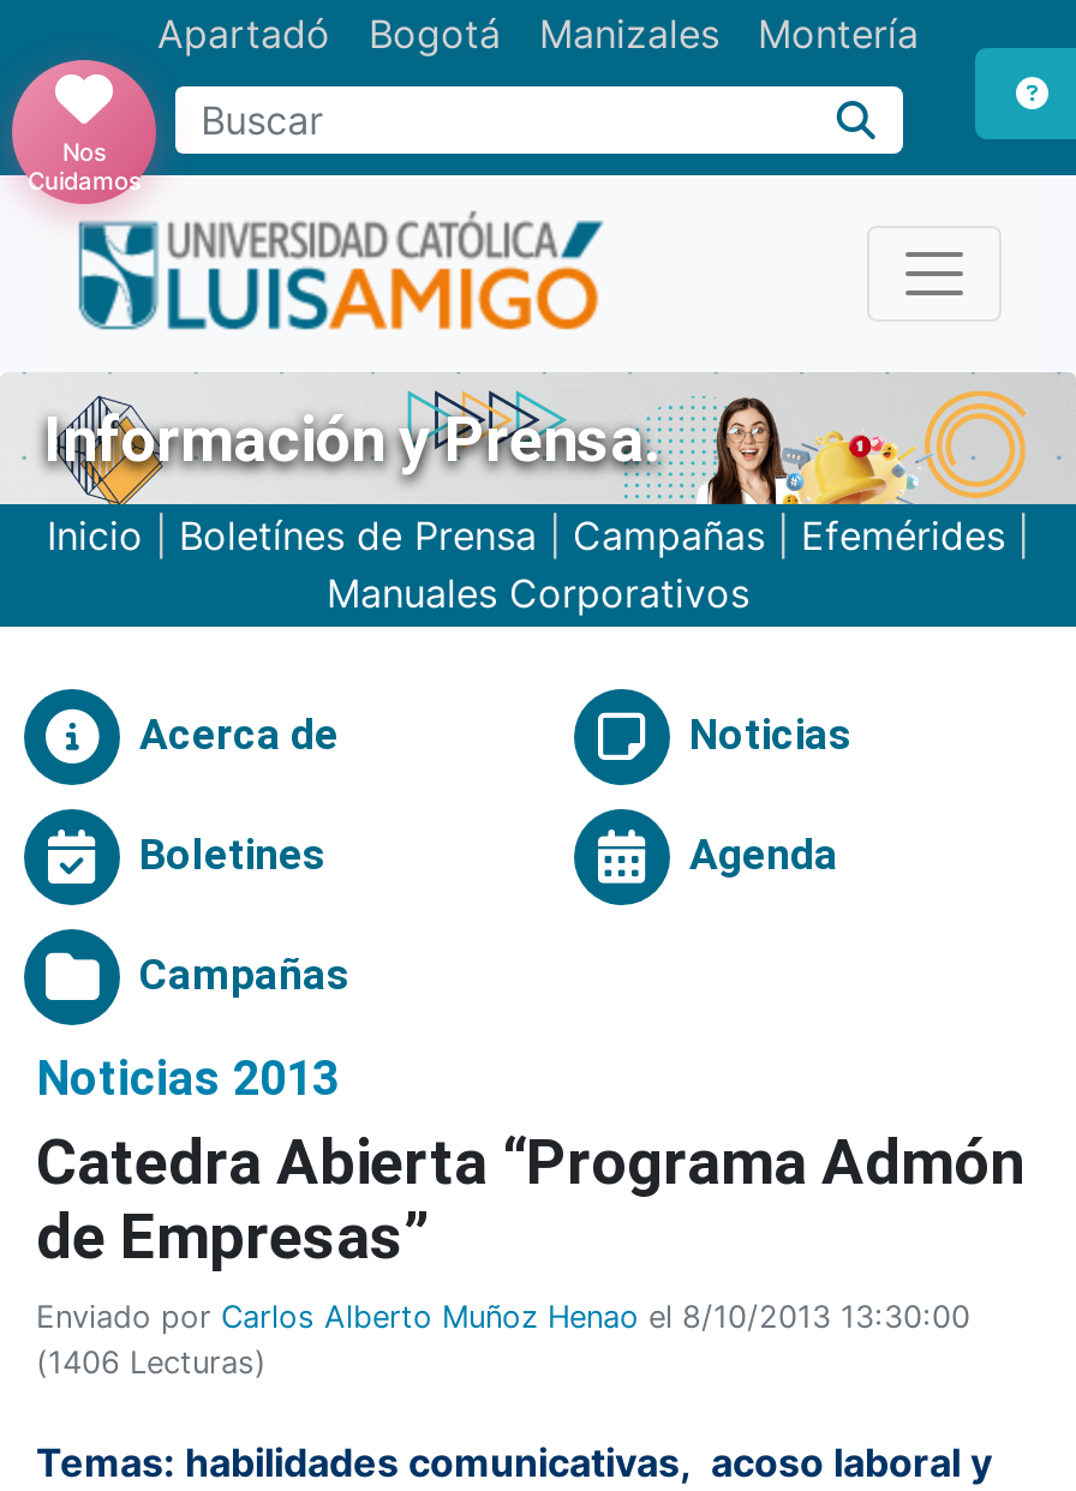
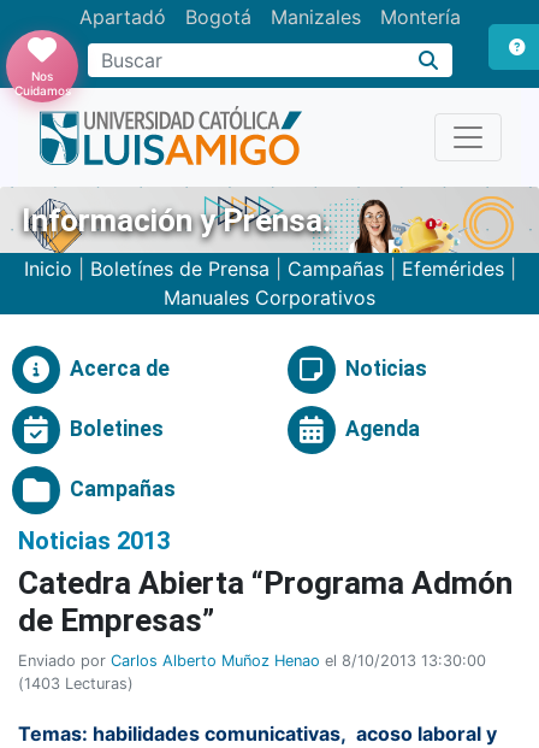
- (1406 Lecturas)
+ (1403 Lecturas)
